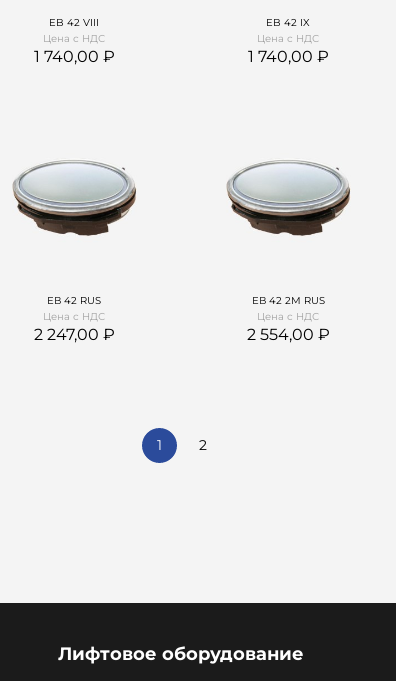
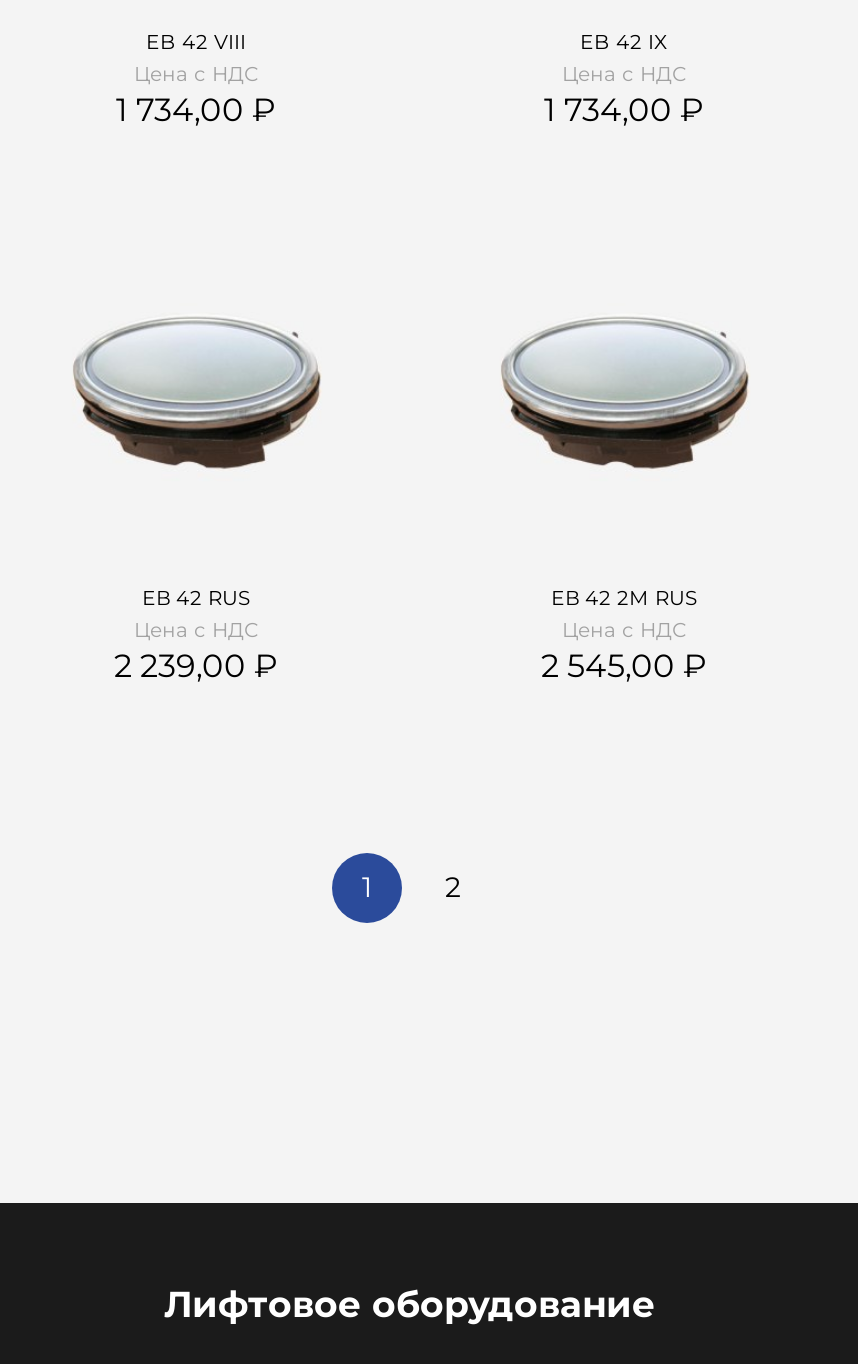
- 1 740,00
+ 1 734,00

- 1 740,00
+ 1 734,00

- 2 247,00
+ 2 239,00

- 2 554,00
+ 2 545,00
